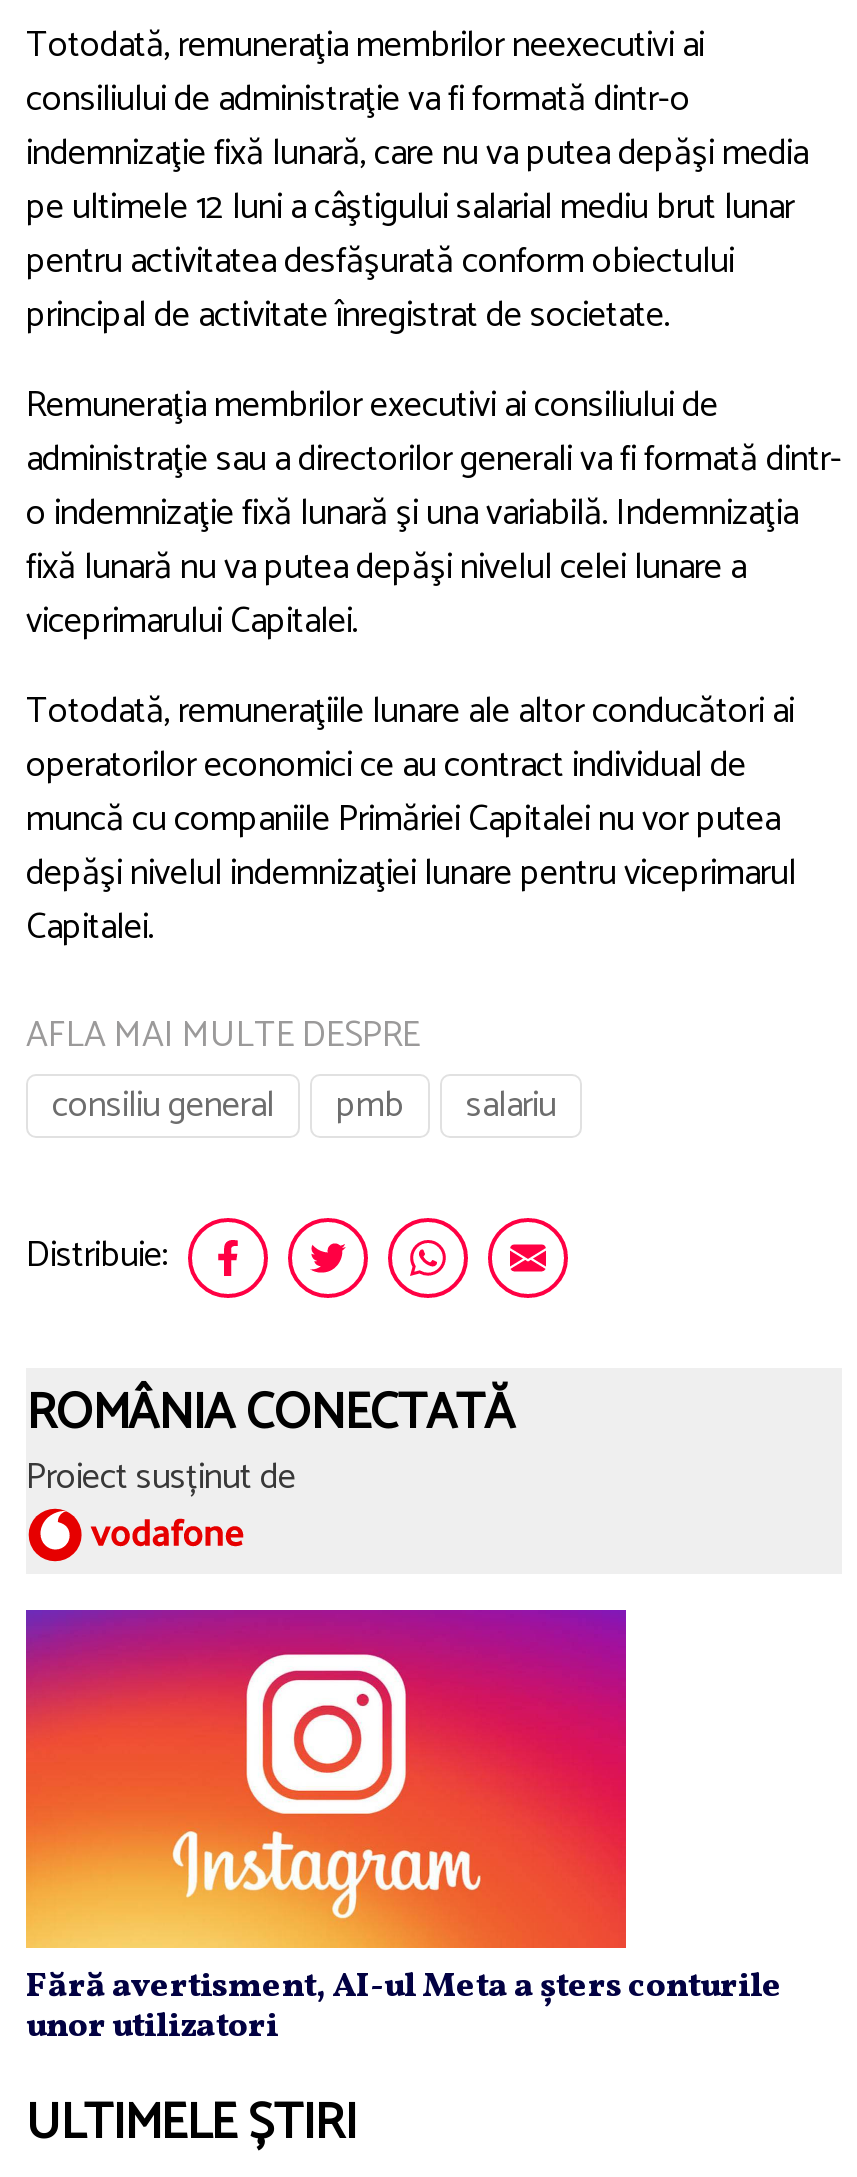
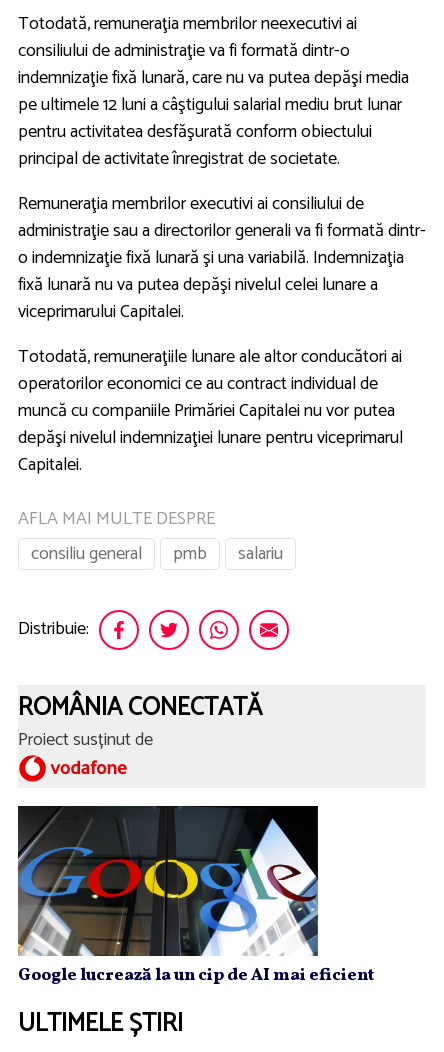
- [image]
- Fără avertisment, AI-ul Meta a șters conturile
- unor utilizatori
+ [image]
+ Google lucrează la un cip de AI mai eficient
